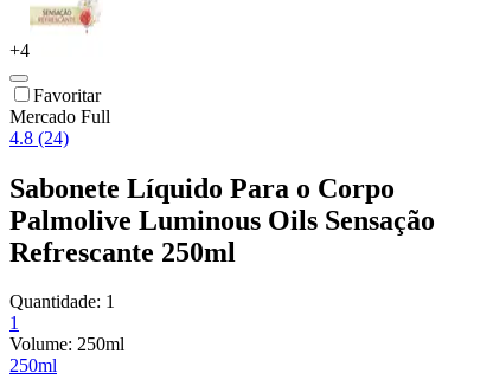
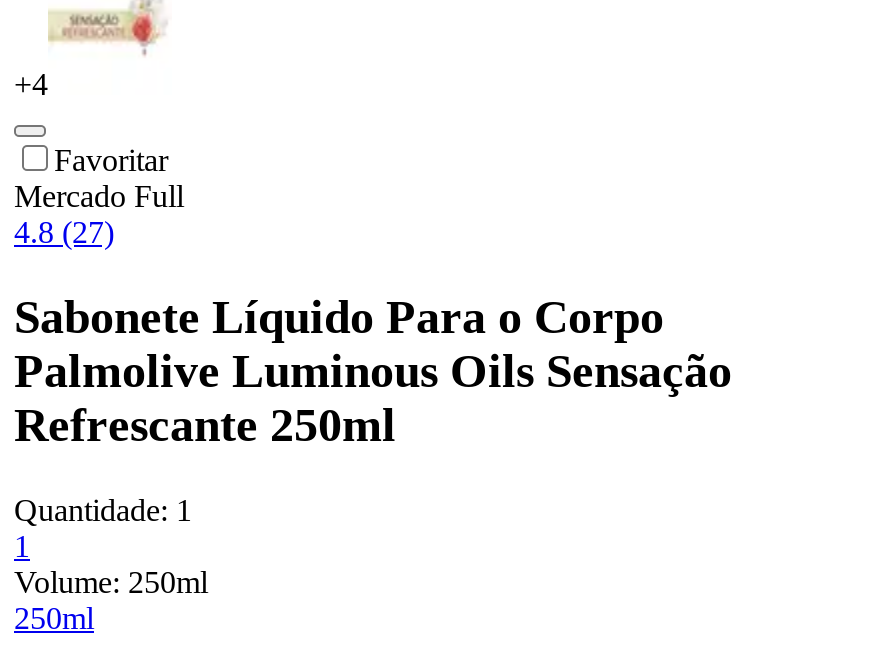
- 4.8 (24)
+ 4.8 (27)
